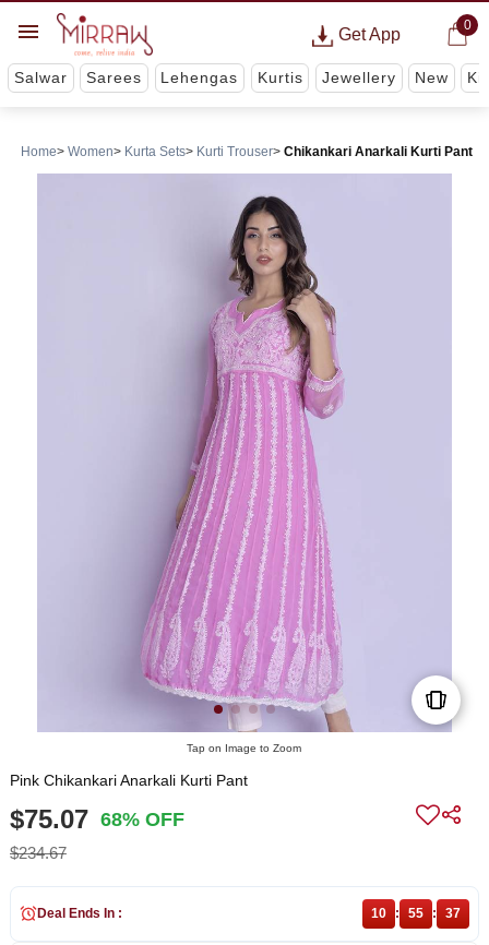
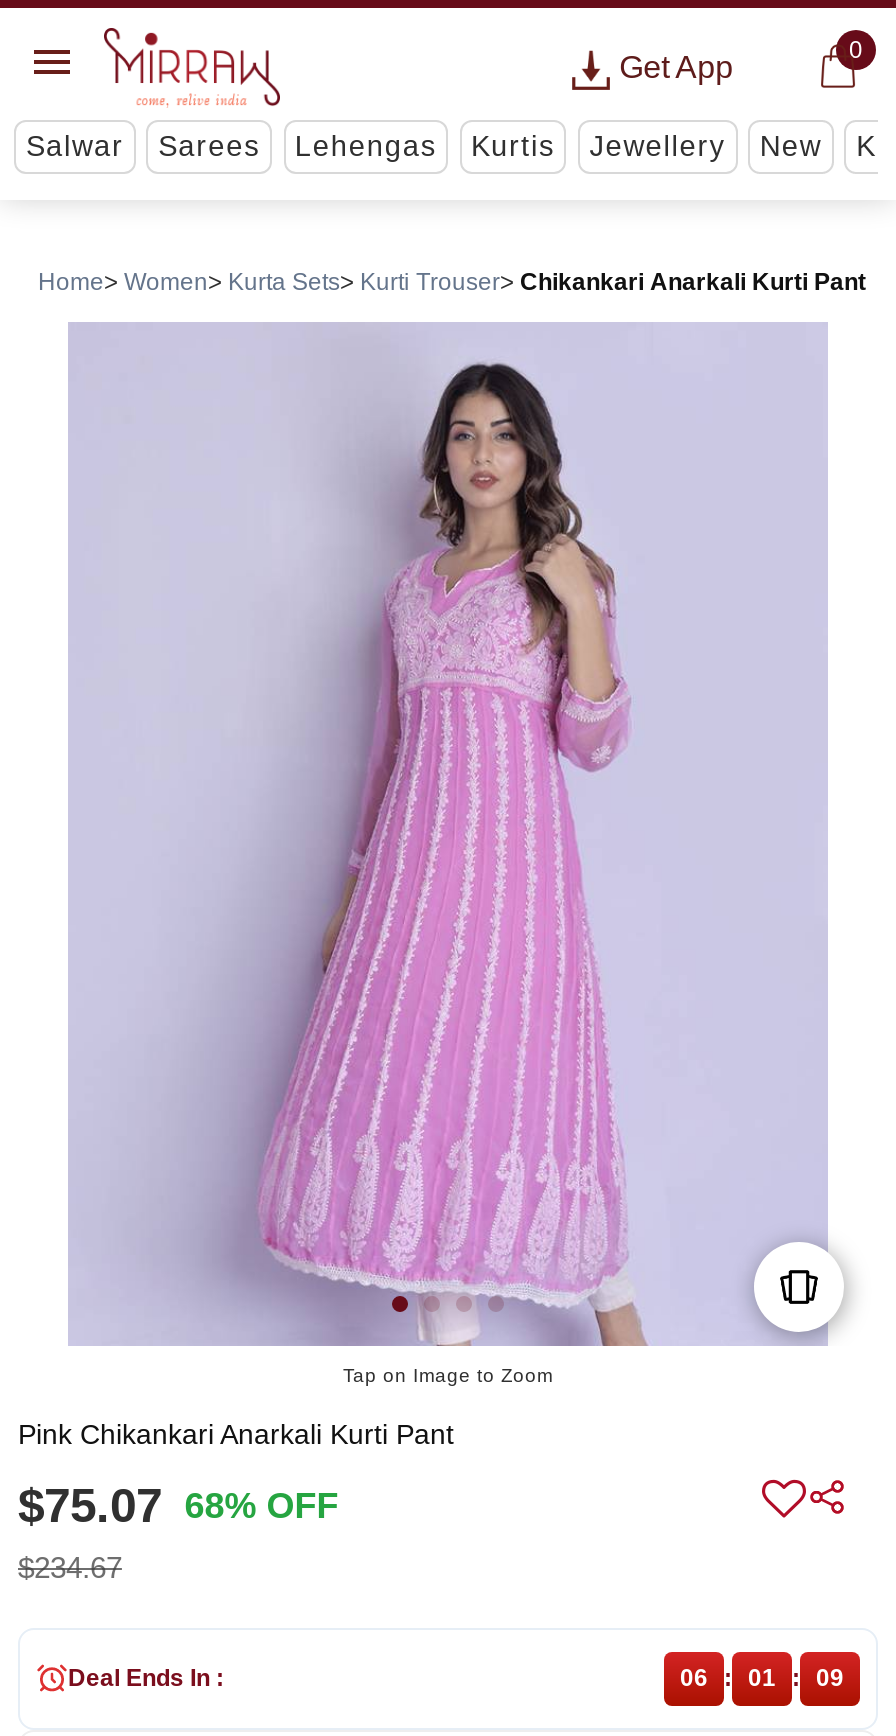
- 10 : 55 : 37
+ 06 : 01 : 09
